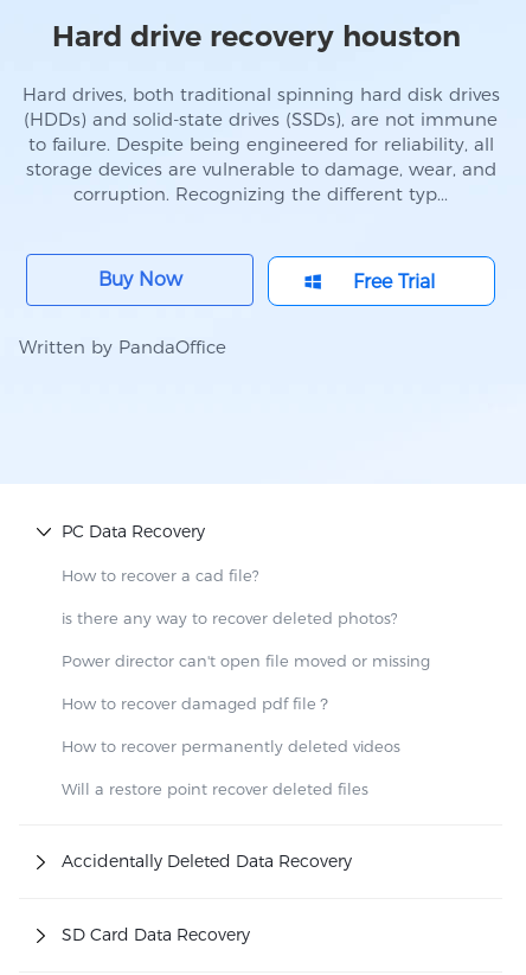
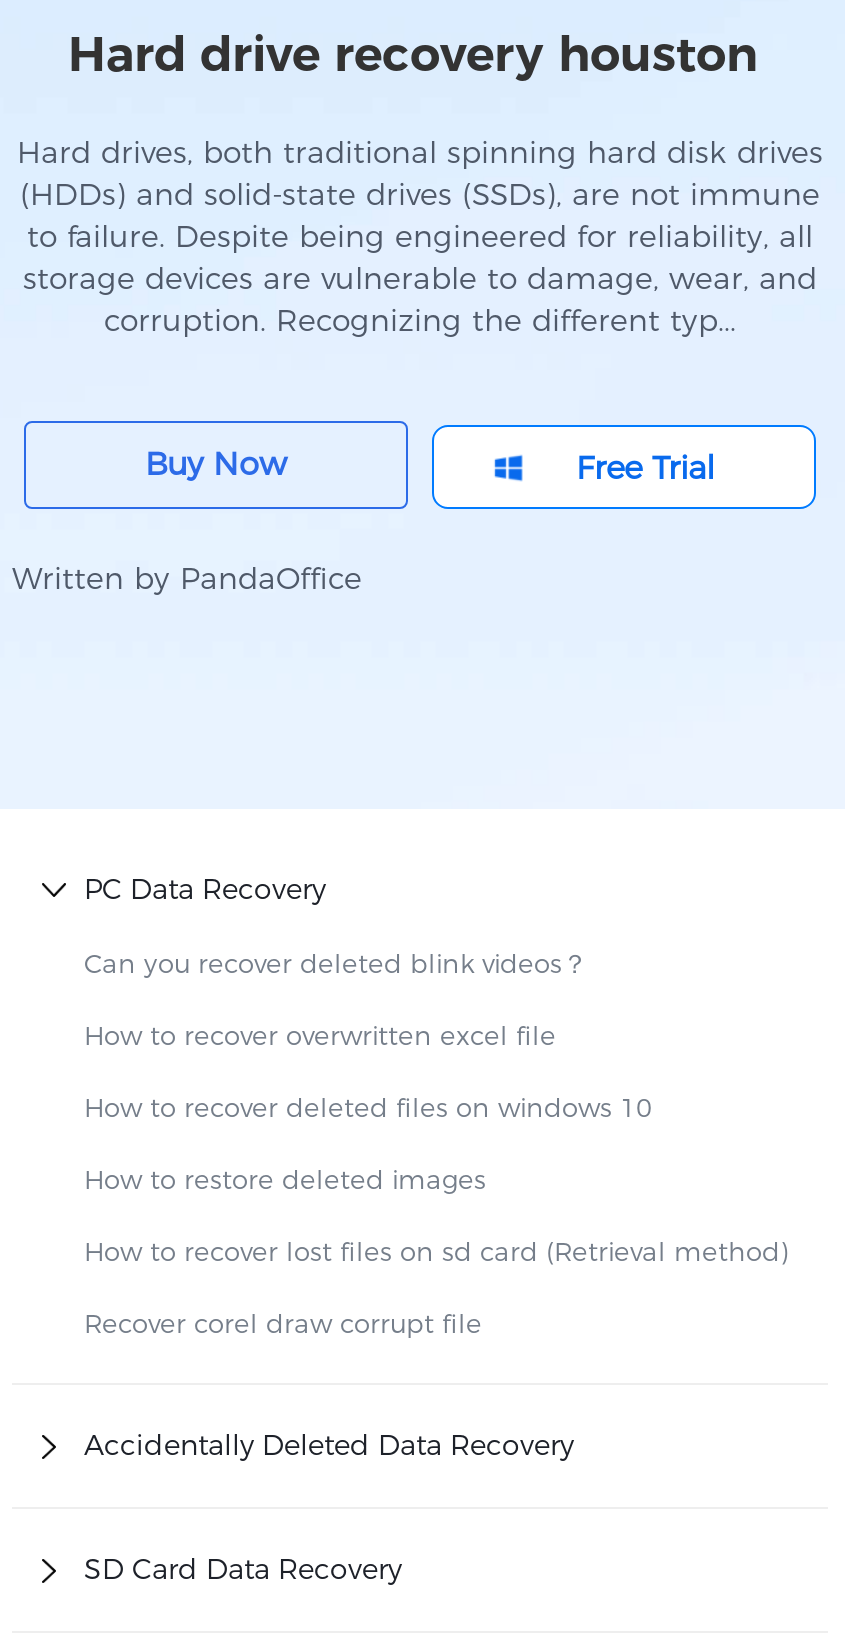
- How to recover a cad file?
+ Can you recover deleted blink videos？

- is there any way to recover deleted photos?
+ How to recover overwritten excel file

- Power director can't open file moved or missing
+ How to recover deleted files on windows 10

- How to recover damaged pdf file？
+ How to restore deleted images

- How to recover permanently deleted videos
+ How to recover lost files on sd card (Retrieval method)

- Will a restore point recover deleted files
+ Recover corel draw corrupt file
